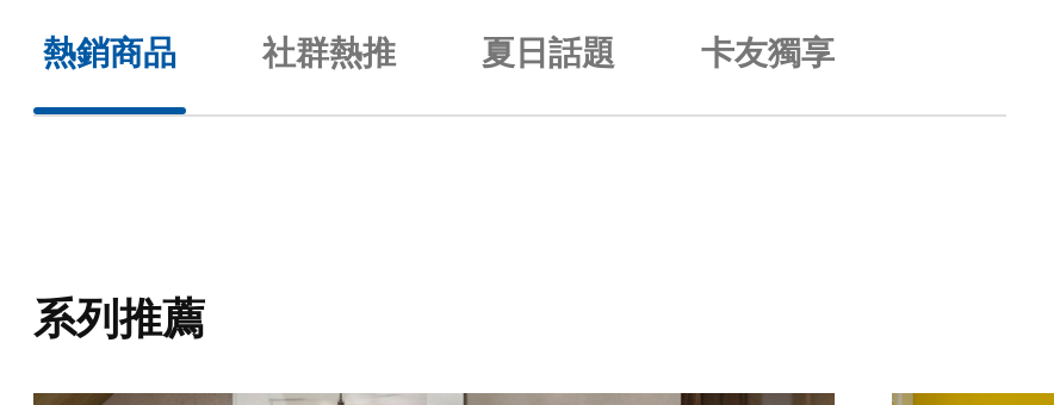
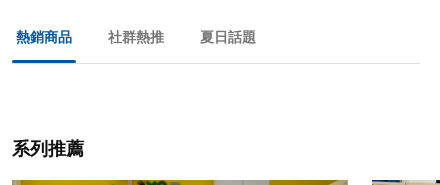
- 卡友獨享
